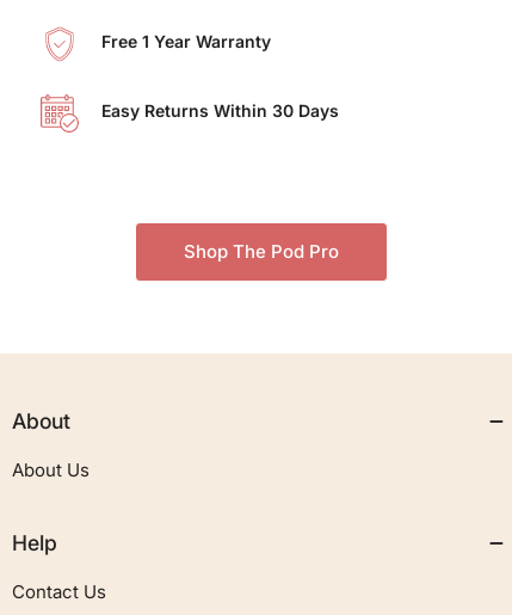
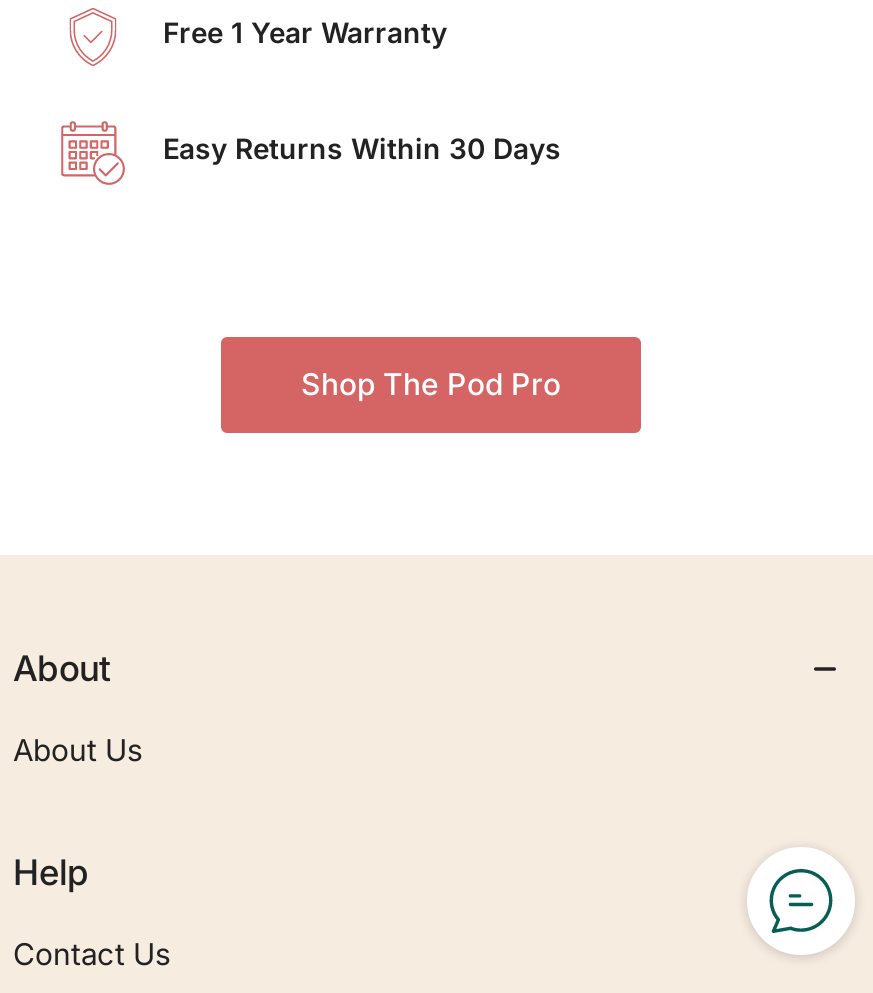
+ [image]
